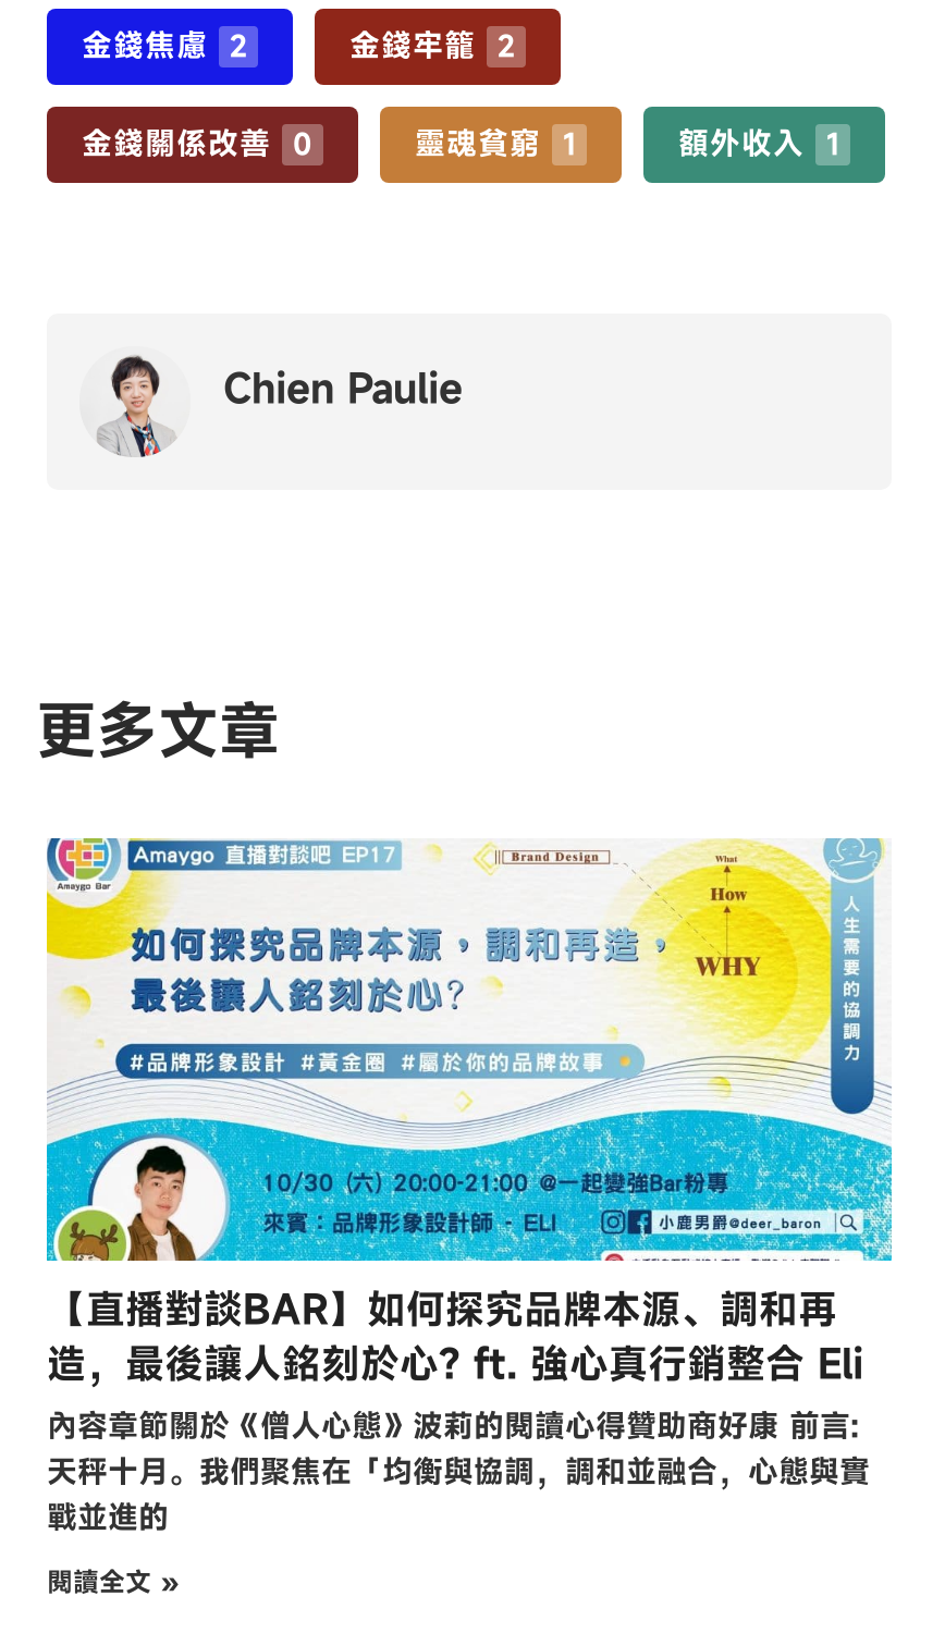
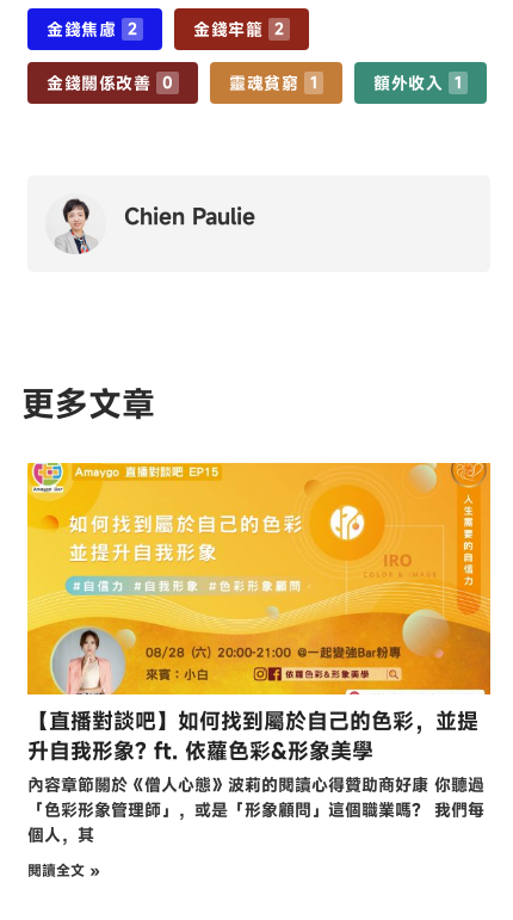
- [image]
- 【直播對談BAR】如何探究品牌本源、調和再
- 造，最後讓人銘刻於心? ft. 強心真行銷整合 Eli
- 內容章節關於《僧人心態》波莉的閱讀心得贊助商好康 前言:
- 天秤十月。我們聚焦在「均衡與協調，調和並融合，心態與實
- 戰並進的
+ [image]
+ 【直播對談吧】如何找到屬於自己的色彩，並提
+ 升自我形象? ft. 依蘿色彩&形象美學
+ 內容章節關於《僧人心態》波莉的閱讀心得贊助商好康 你聽過
+ 「色彩形象管理師」，或是「形象顧問」這個職業嗎？ 我們每
+ 個人，其
